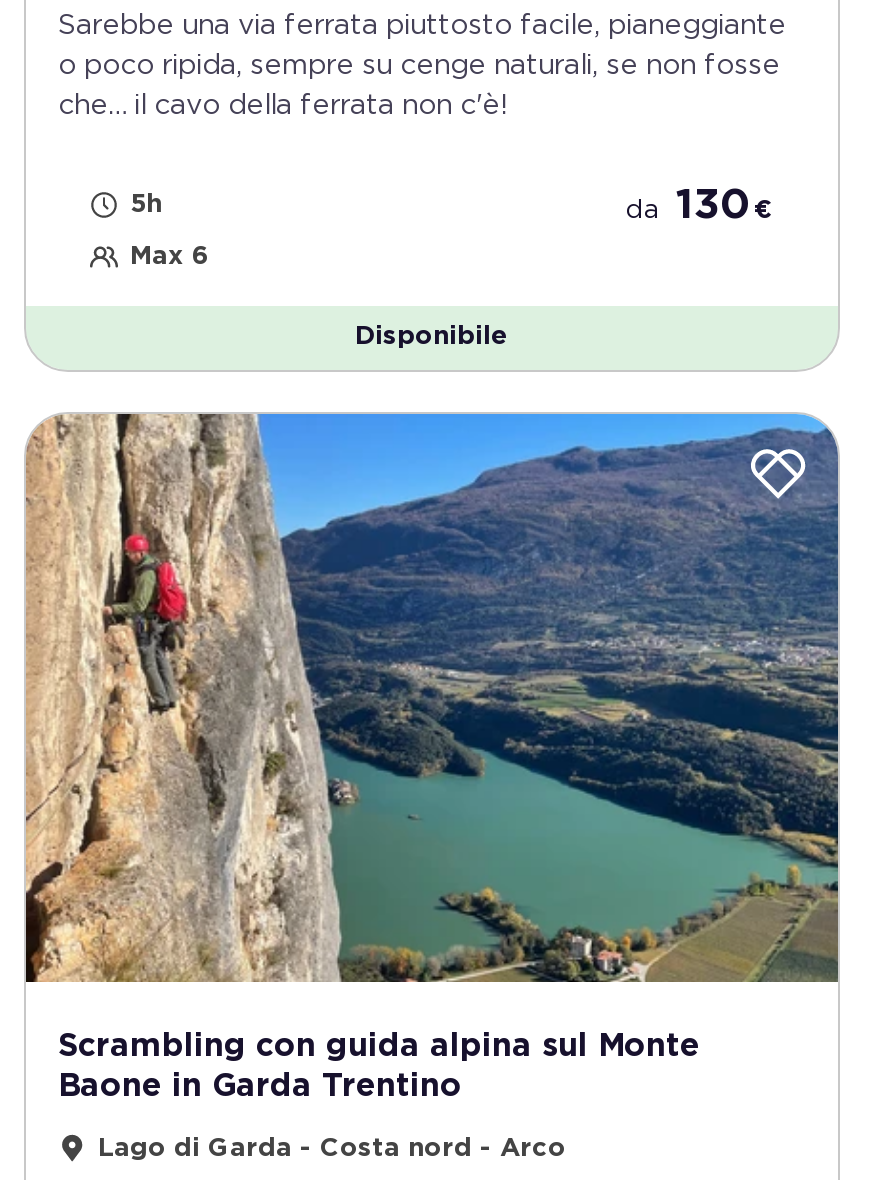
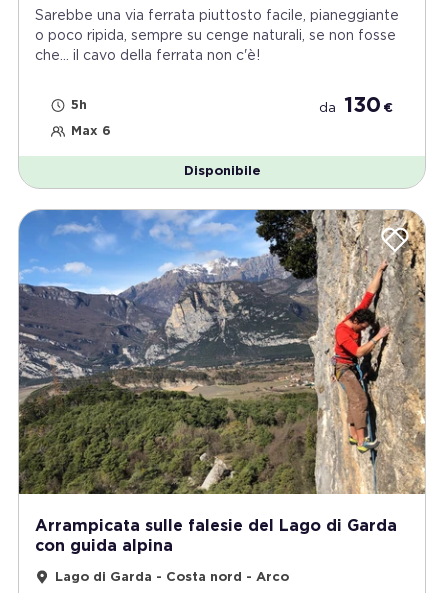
- [image]
- Scrambling con guida alpina sul Monte
- Baone in Garda Trentino
+ [image]
+ Arrampicata sulle falesie del Lago di Garda
+ con guida alpina
